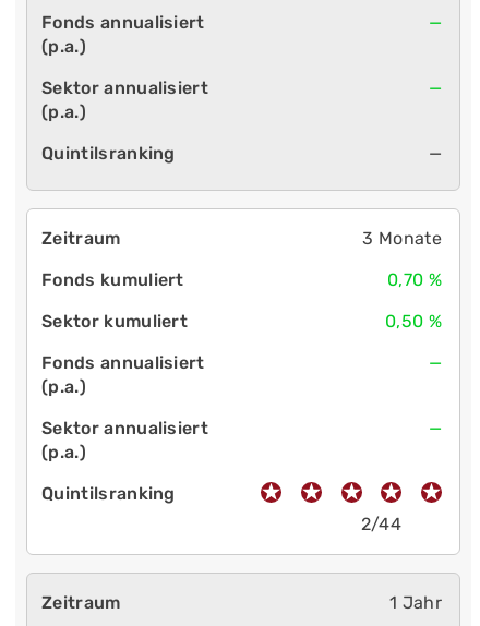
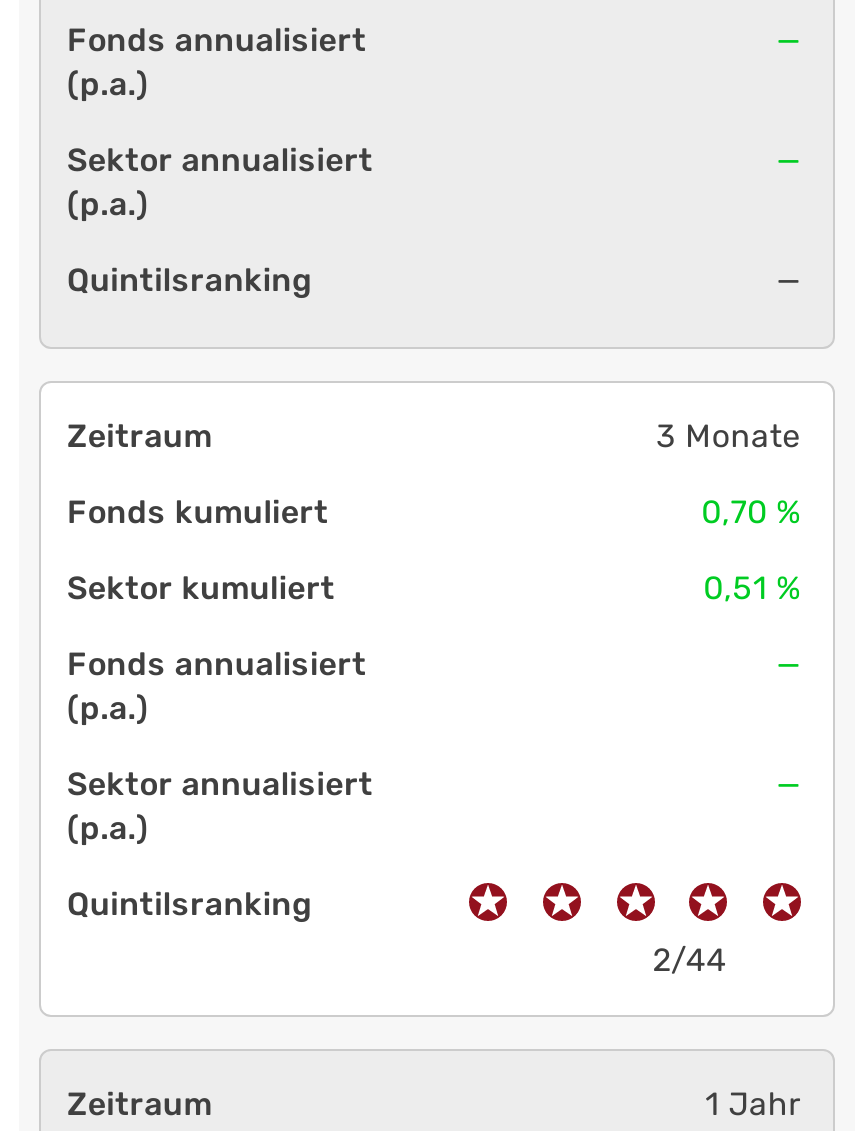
- 0,50 %
+ 0,51 %
